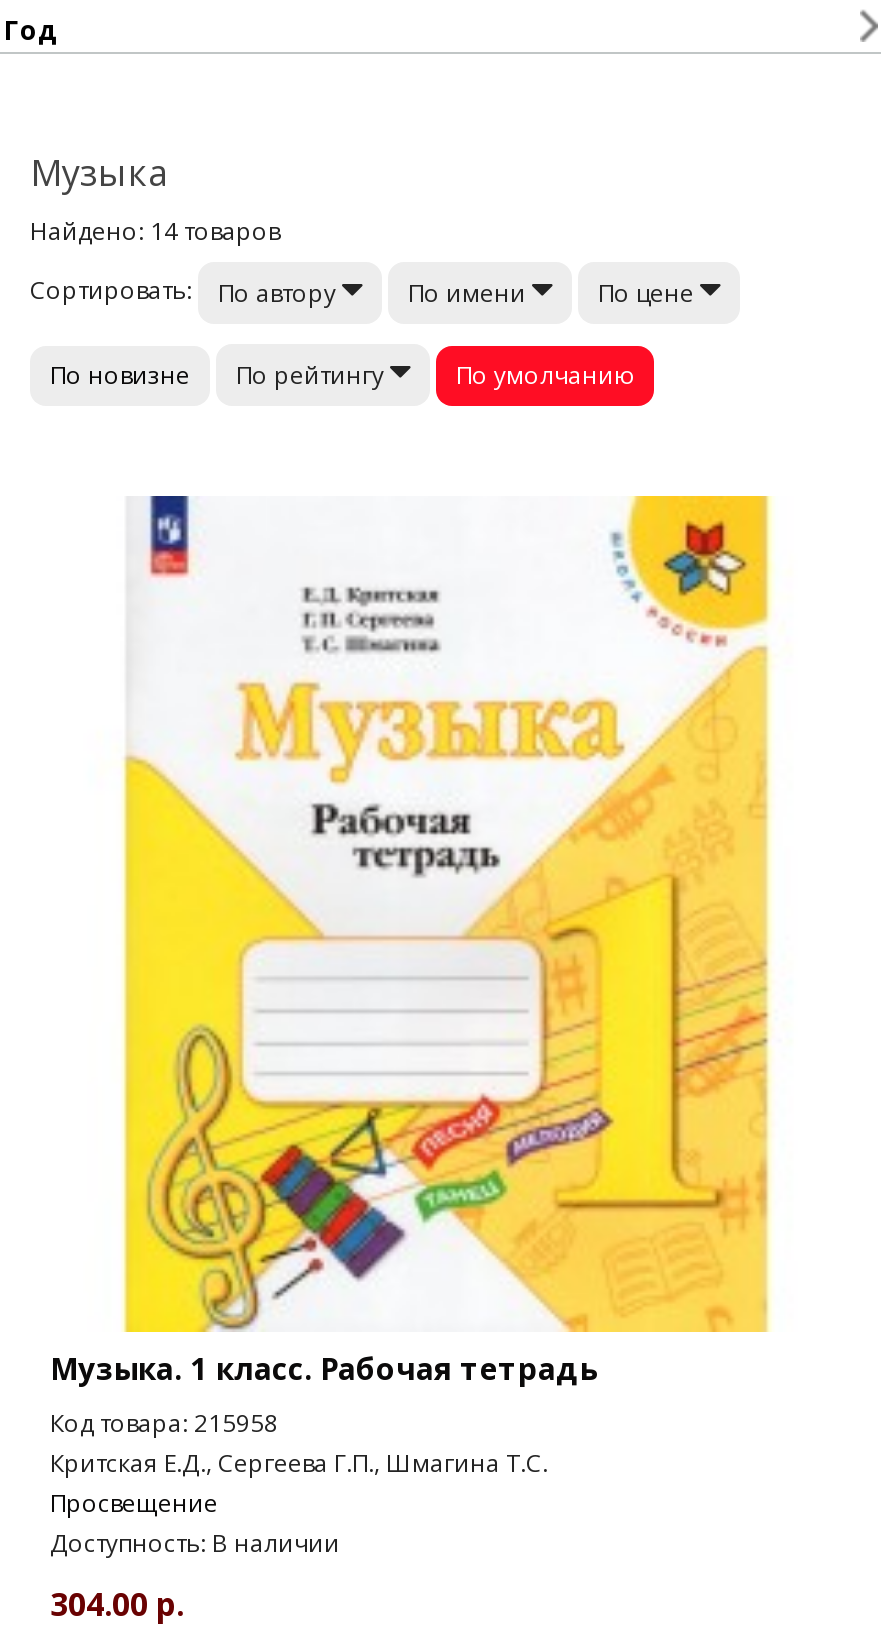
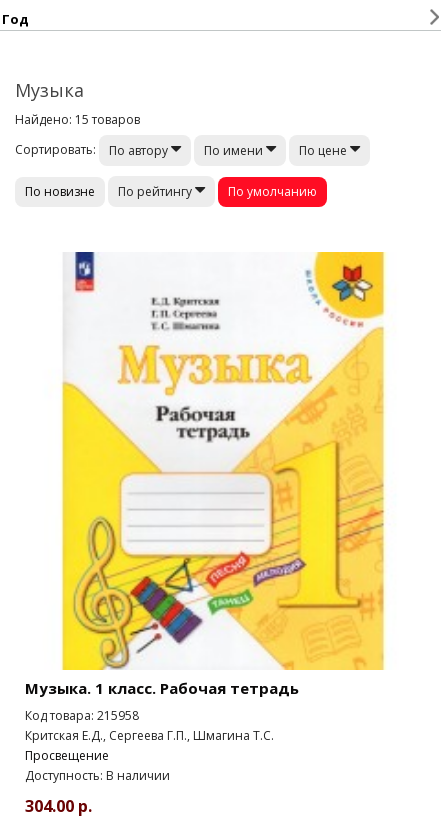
- Найдено: 14 товаров
+ Найдено: 15 товаров
